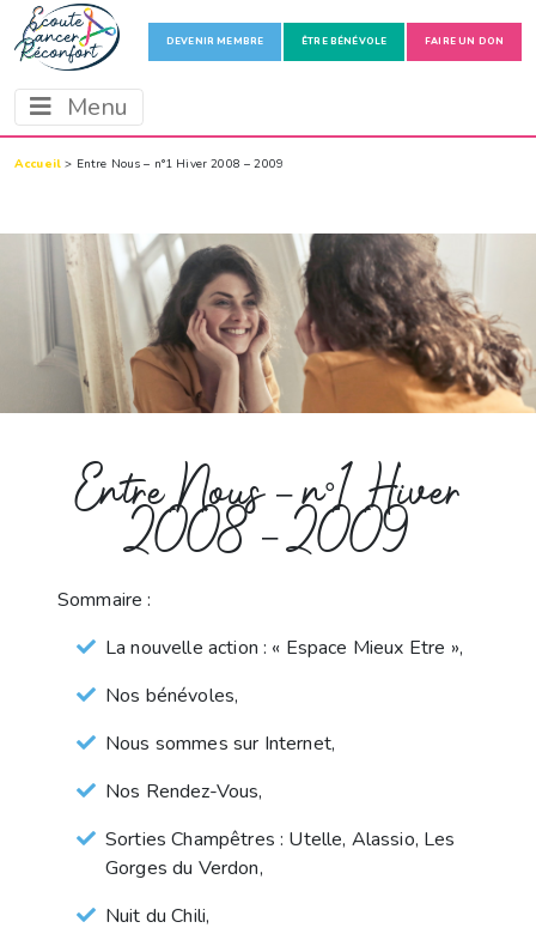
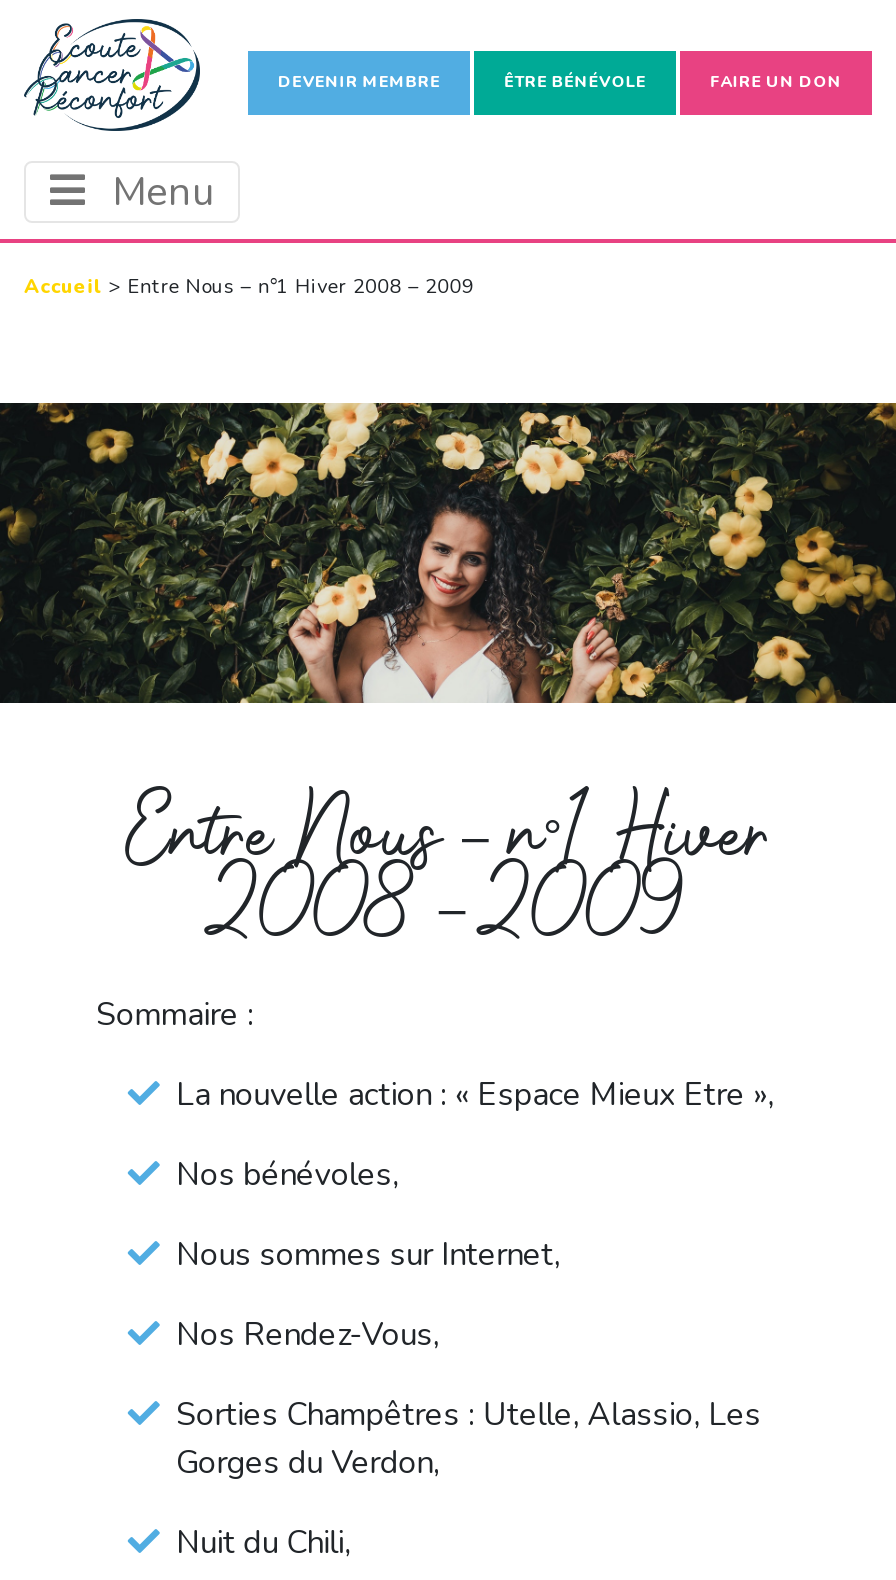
- [image]
+ [image]
